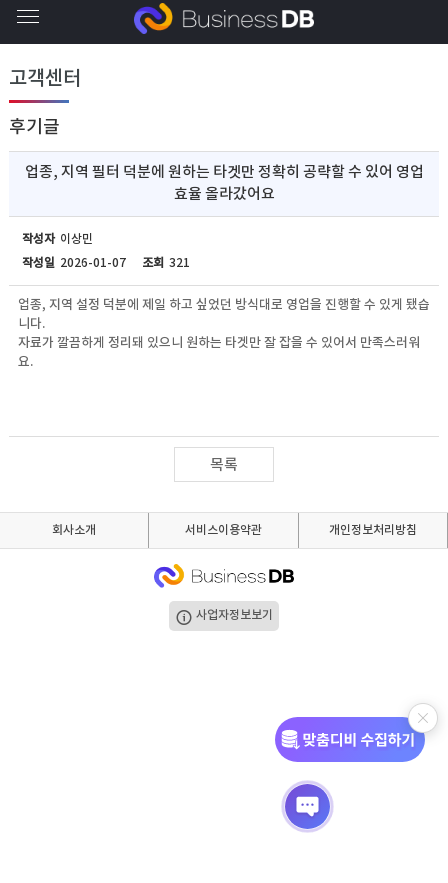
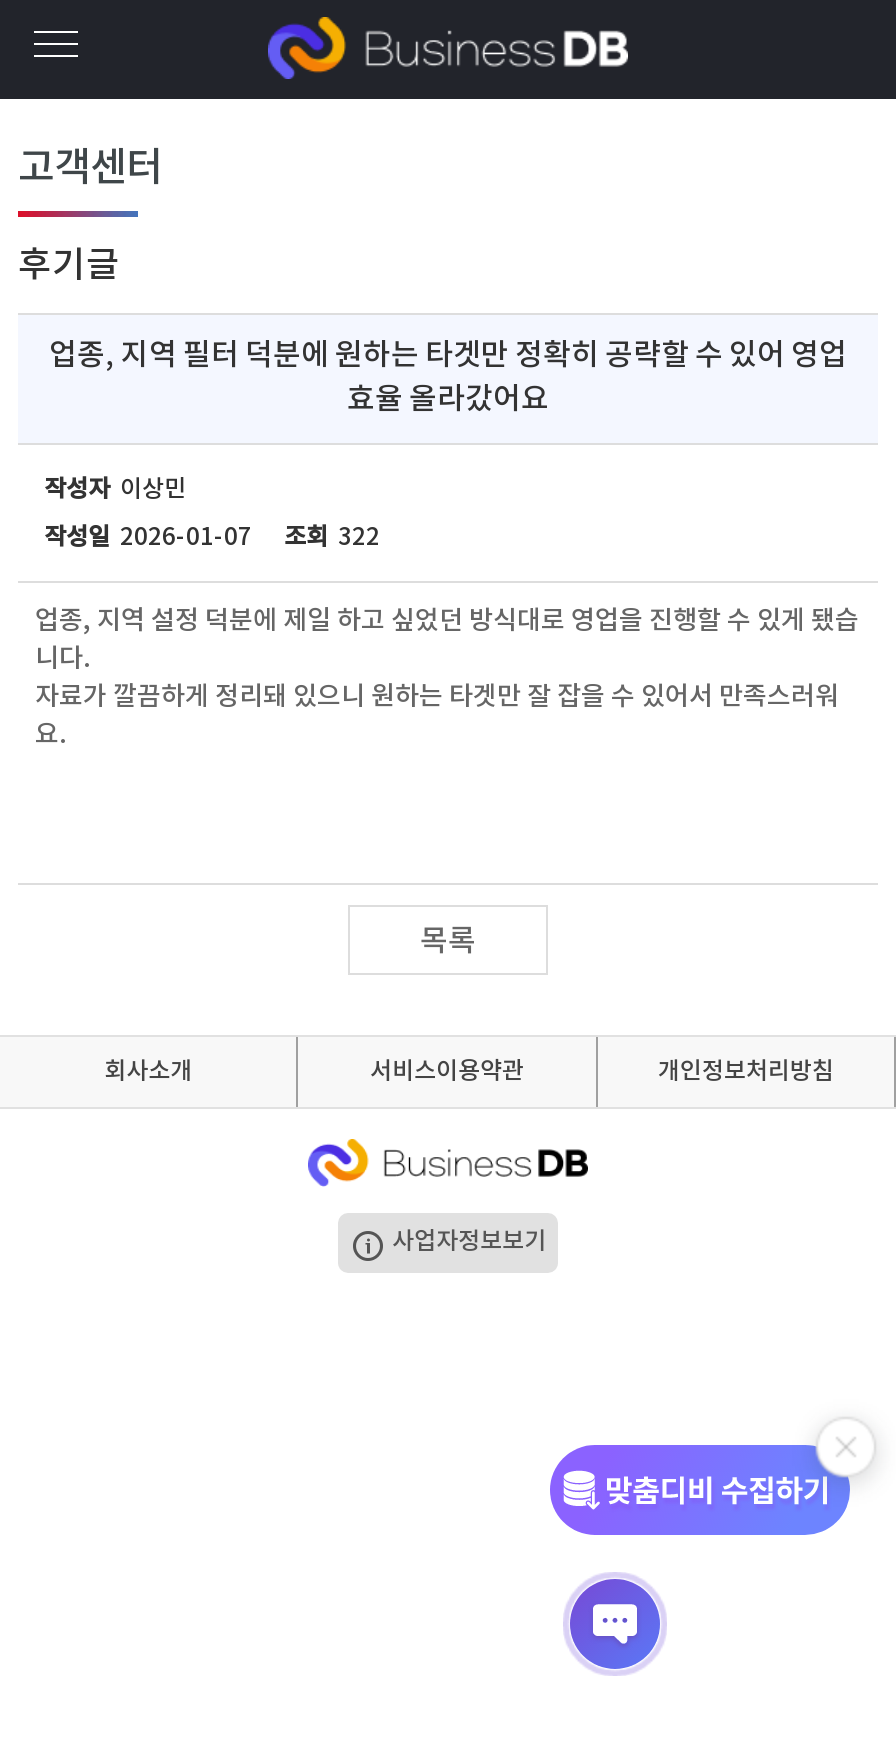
- 조회 321
+ 조회 322
